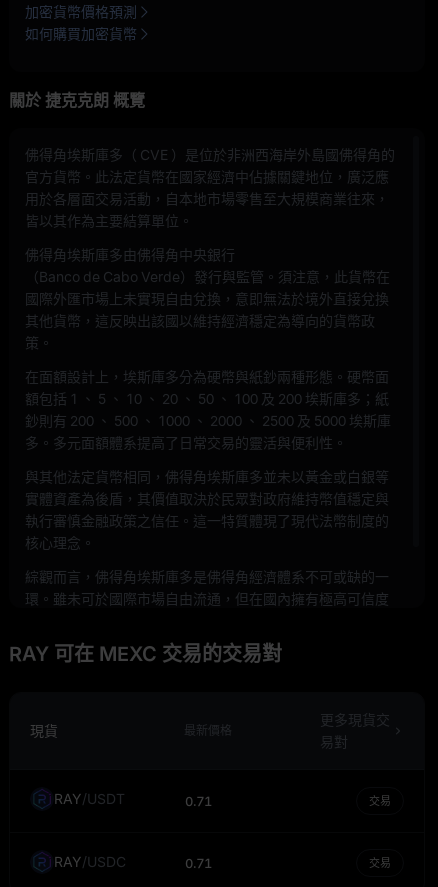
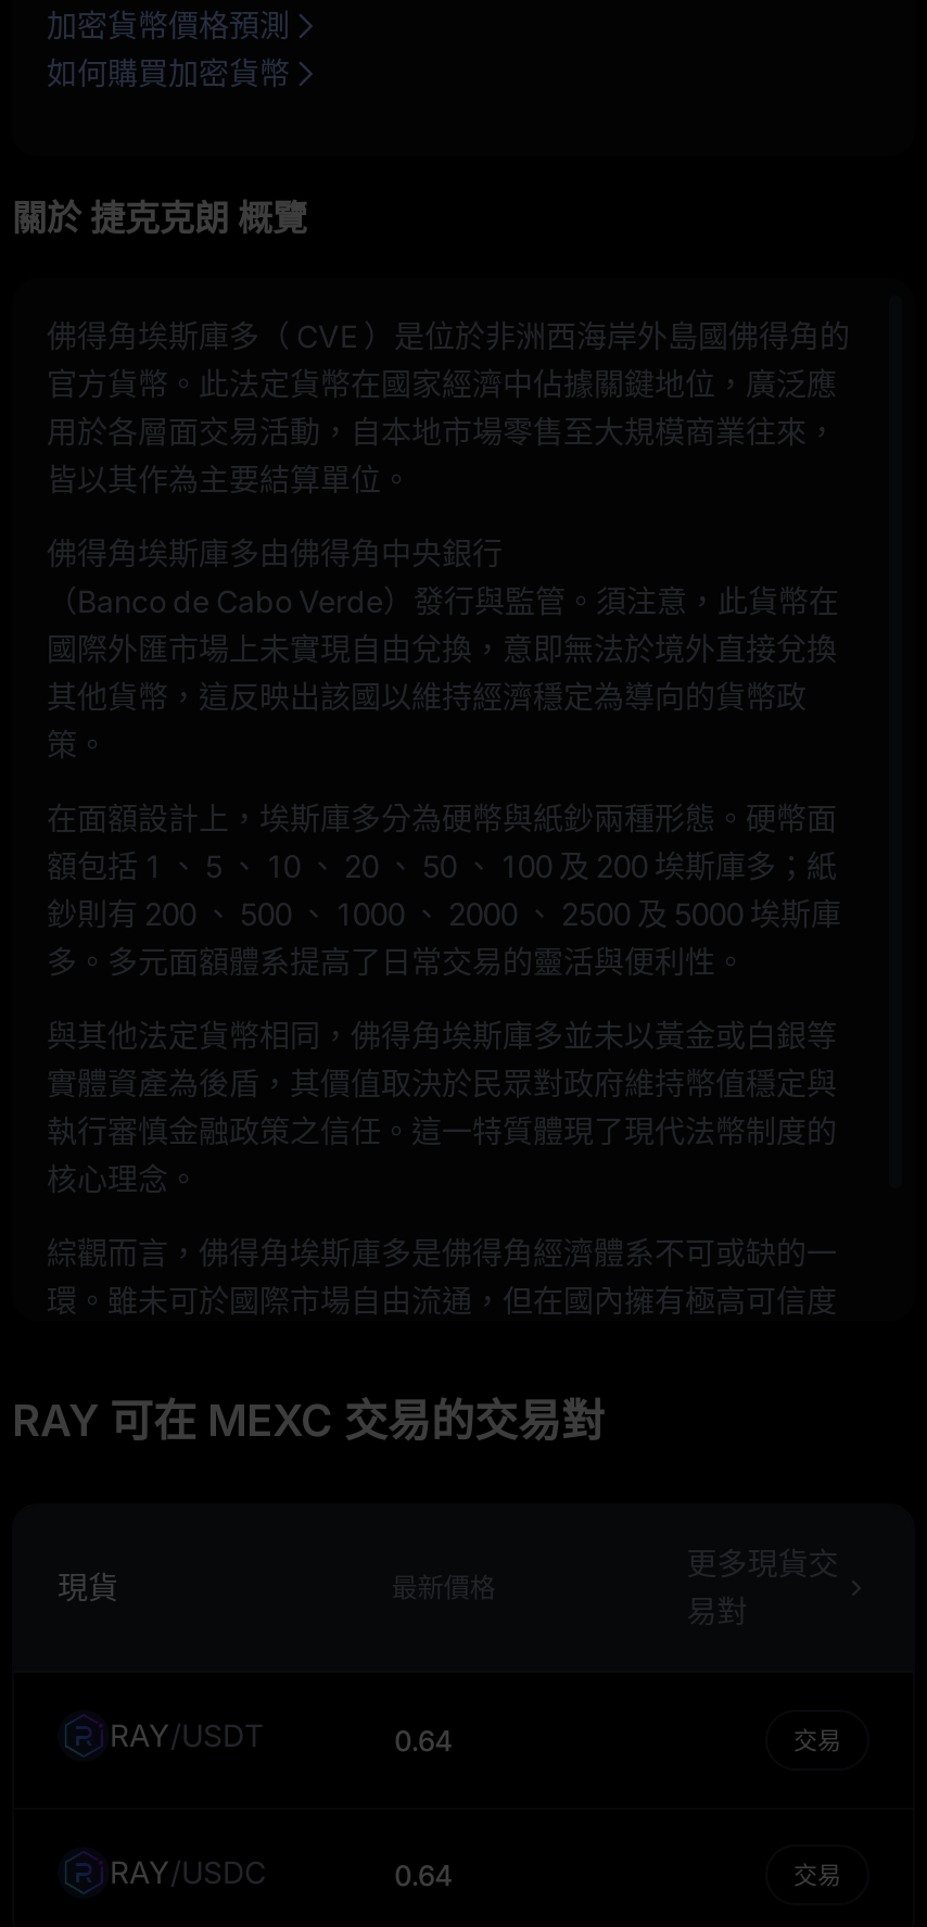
- 0.71
+ 0.64

- 0.71
+ 0.64
